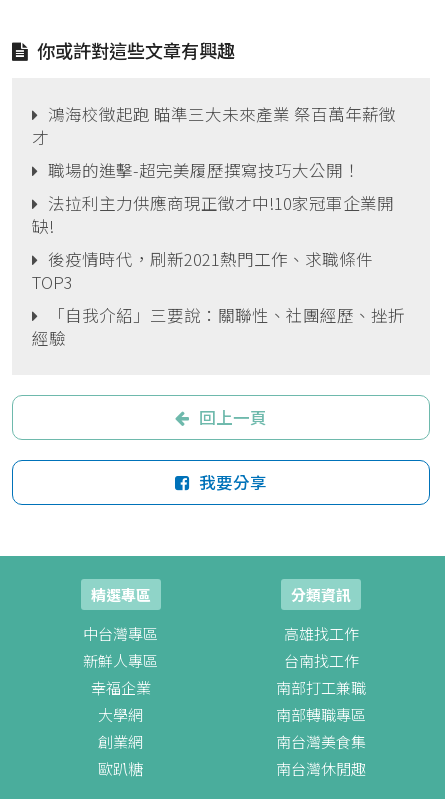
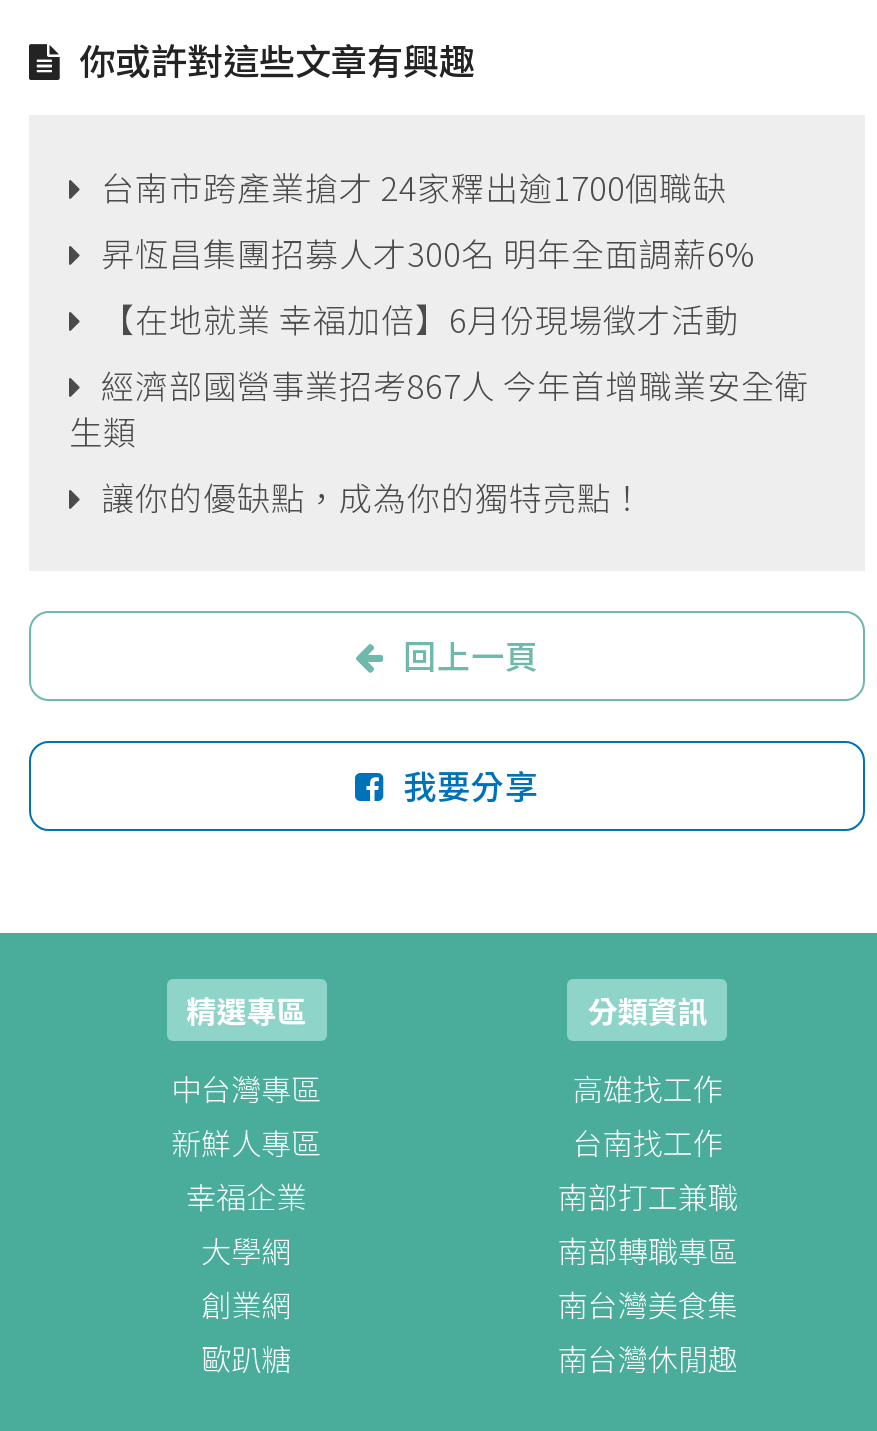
- 鴻海校徵起跑 瞄準三大未來產業 祭百萬年薪徵
- 才
- 職場的進擊-超完美履歷撰寫技巧大公開！
- 法拉利主力供應商現正徵才中!10家冠軍企業開
- 缺!
- 後疫情時代，刷新2021熱門工作、求職條件
- TOP3
- 「自我介紹」三要說：關聯性、社團經歷、挫折
- 經驗
+ 台南市跨產業搶才 24家釋出逾1700個職缺
+ 昇恆昌集團招募人才300名 明年全面調薪6%
+ 【在地就業 幸福加倍】6月份現場徵才活動
+ 經濟部國營事業招考867人 今年首增職業安全衛
+ 生類
+ 讓你的優缺點，成為你的獨特亮點！
